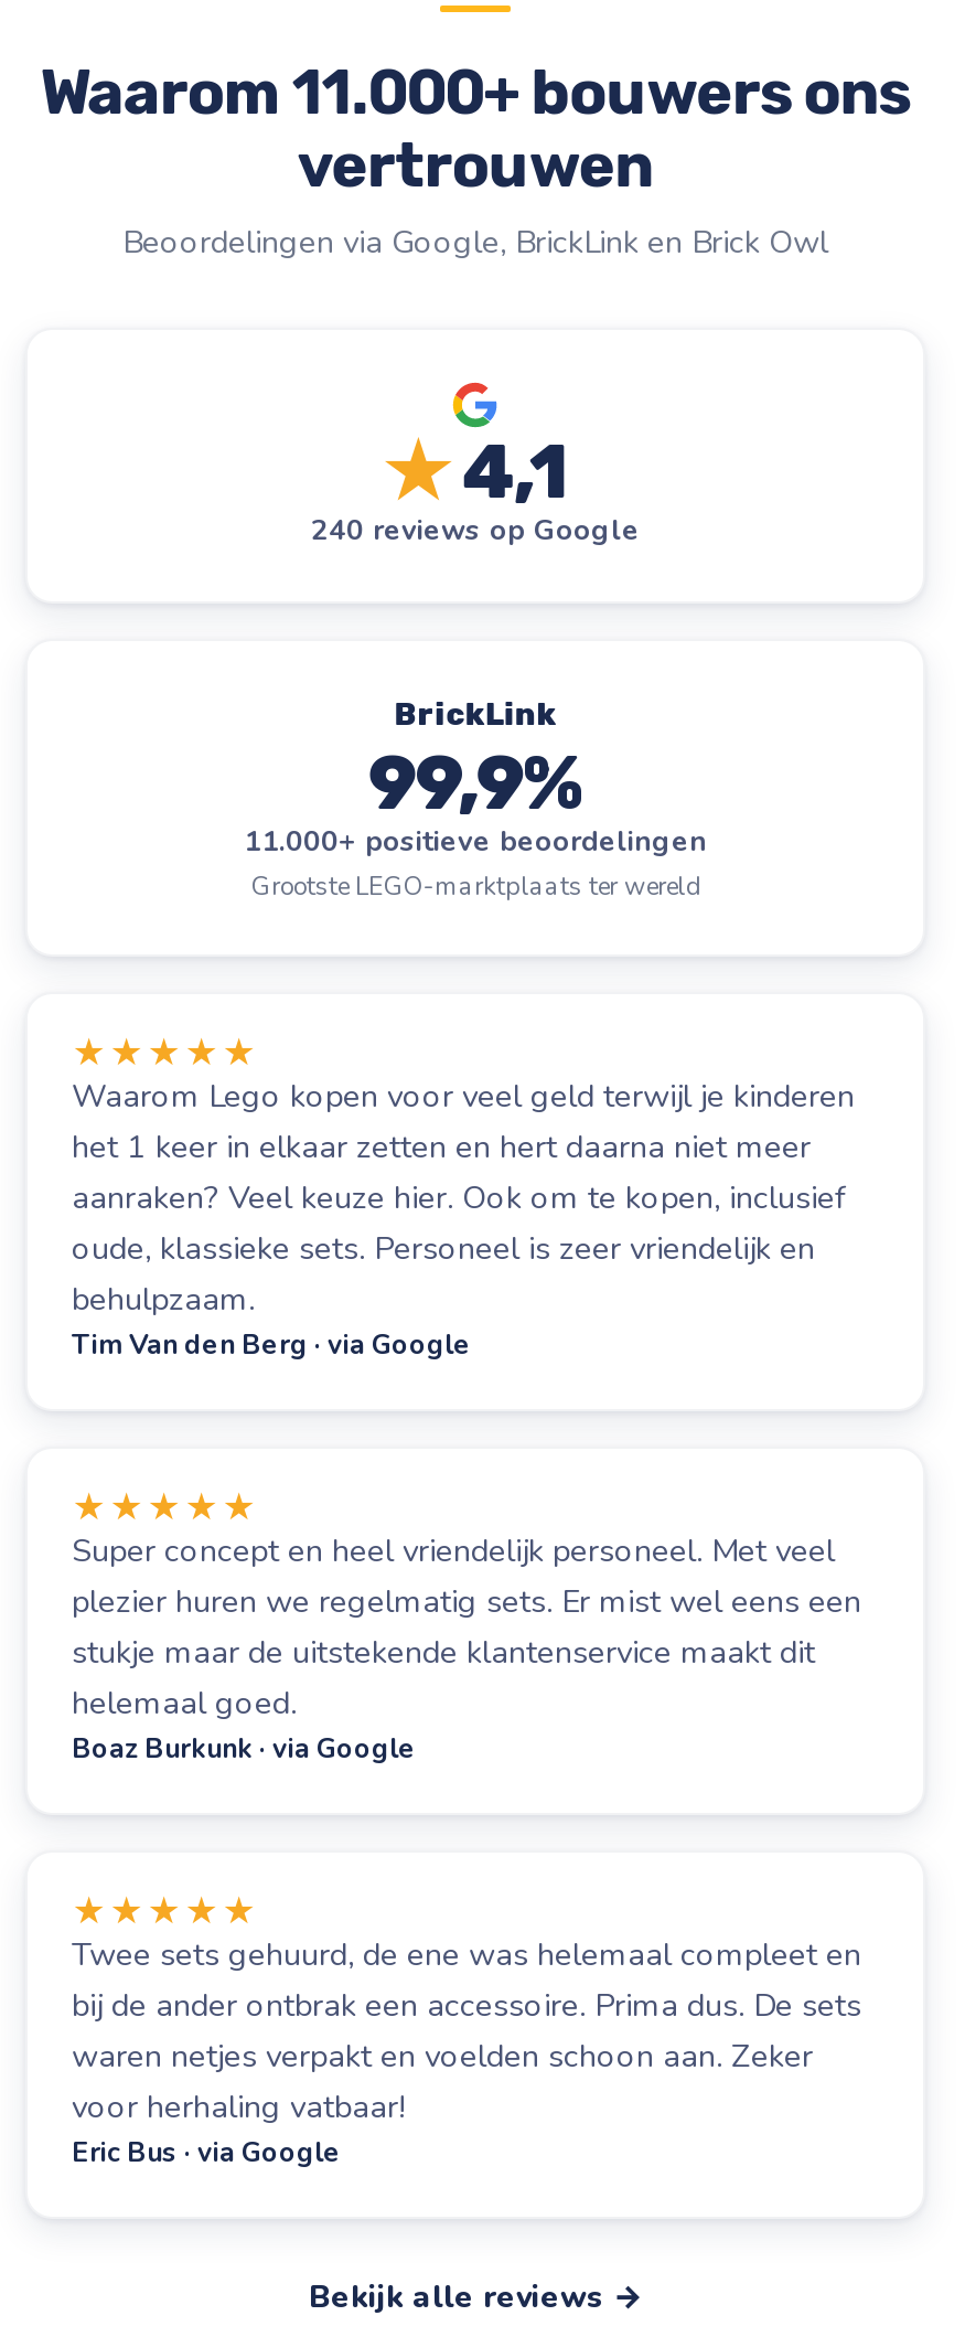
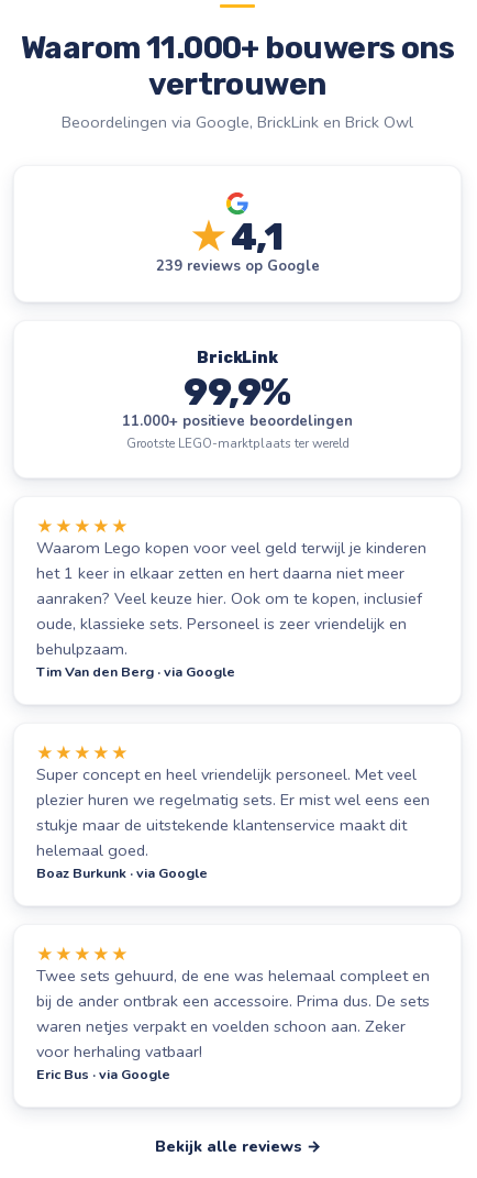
- 240 reviews op Google
+ 239 reviews op Google
